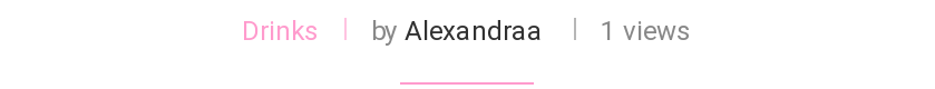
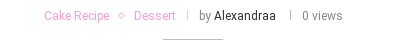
- Drinks
+ Cake Recipe
+ Dessert

- 1 views
+ 0 views
